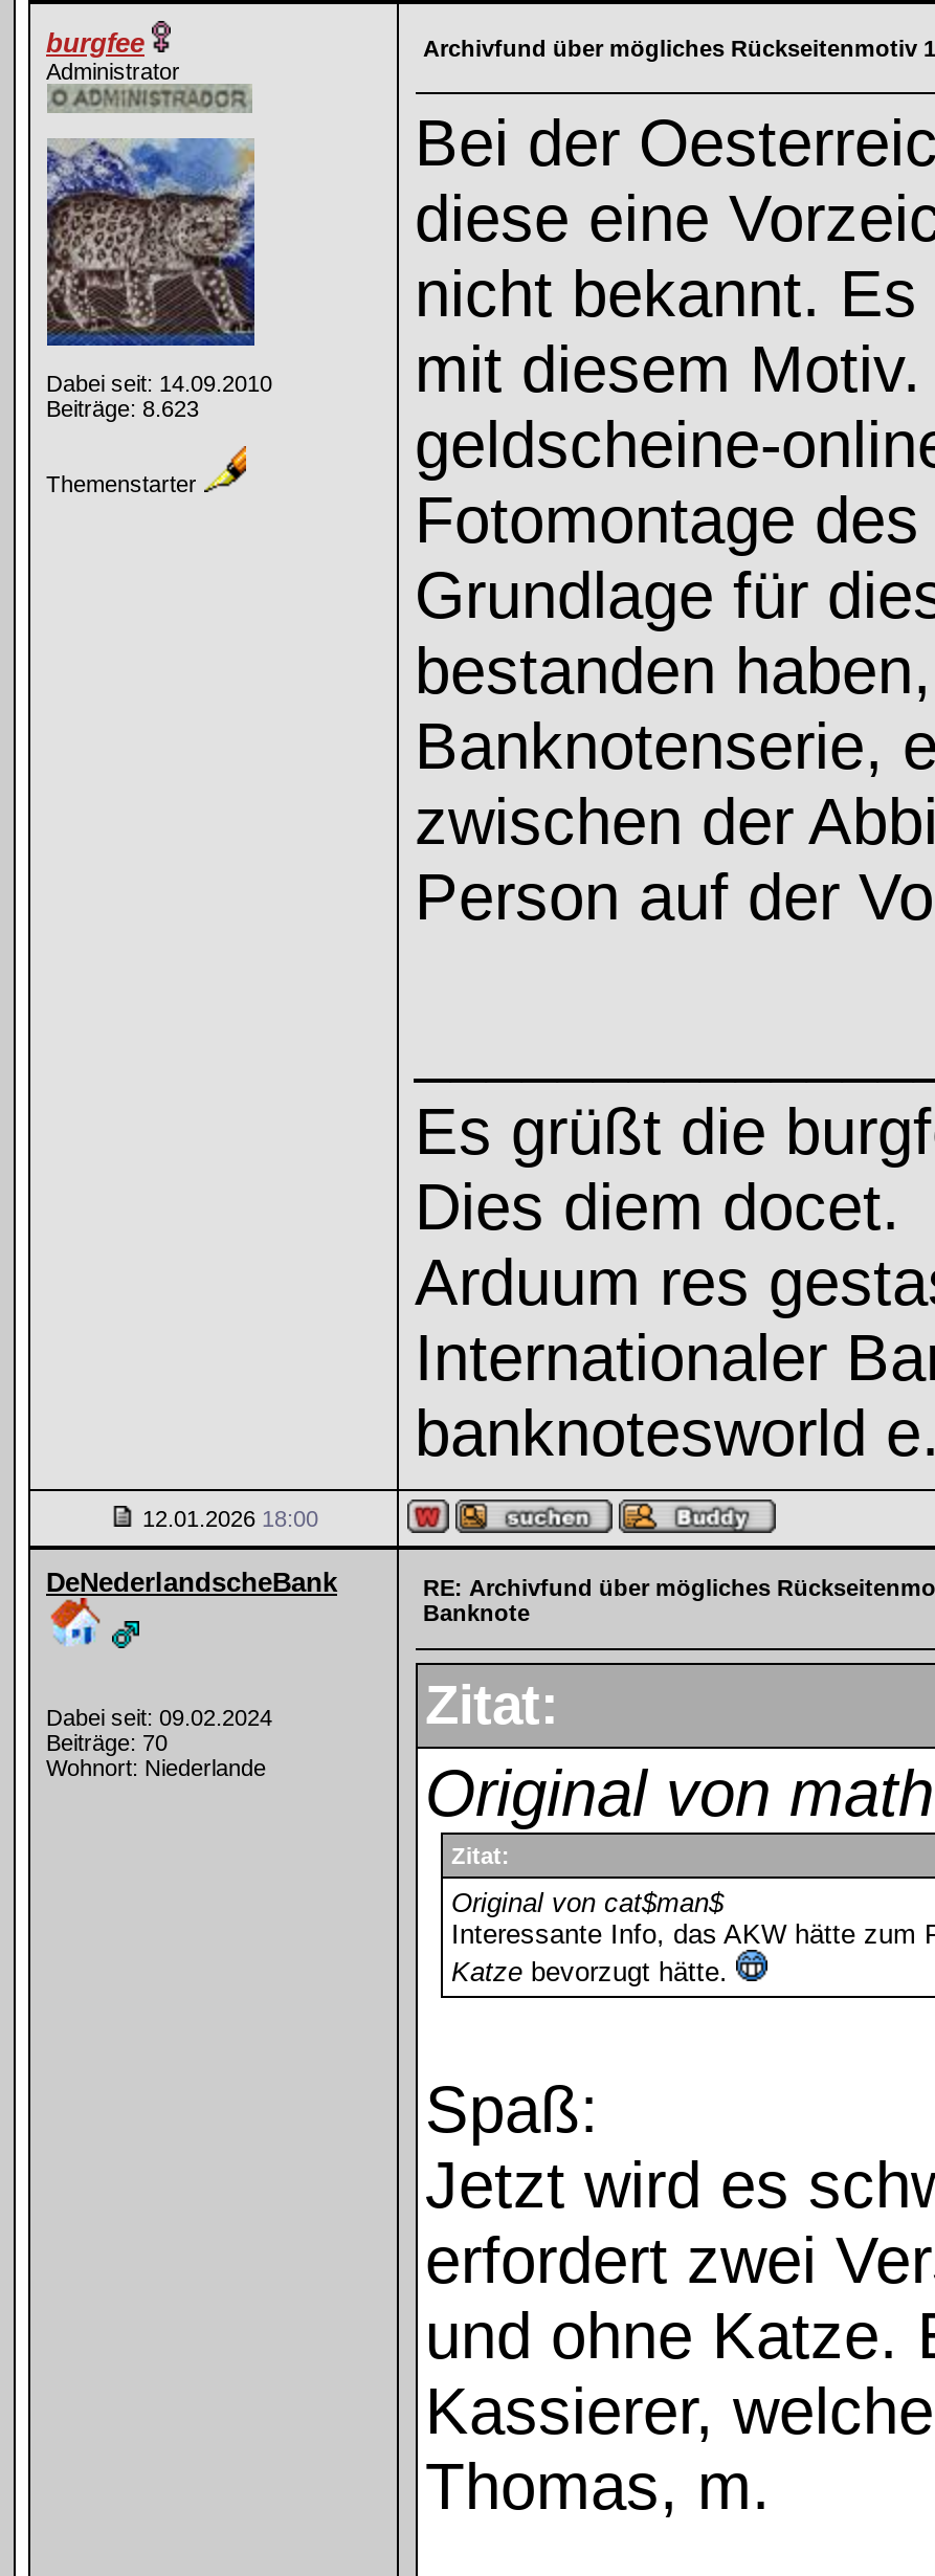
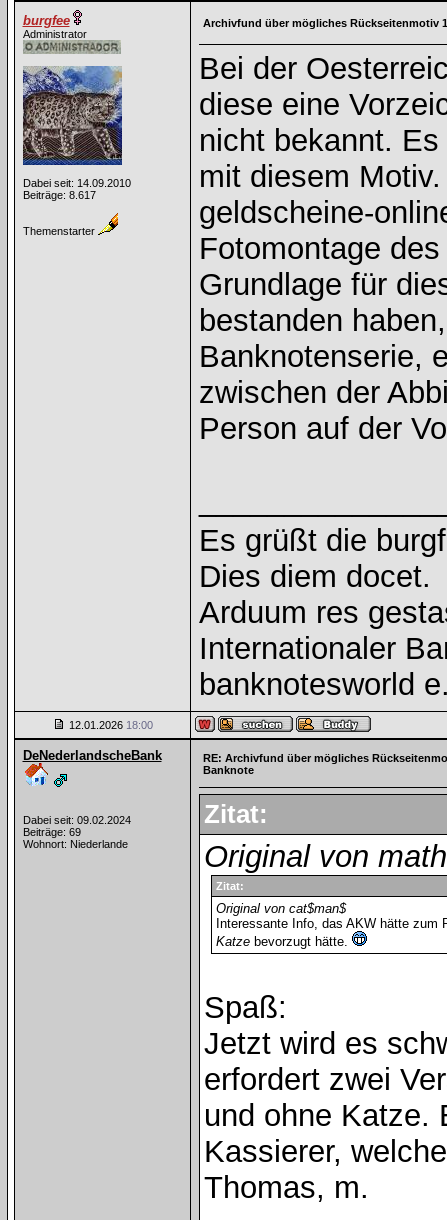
- Beiträge: 8.623
+ Beiträge: 8.617

- Beiträge: 70
+ Beiträge: 69
